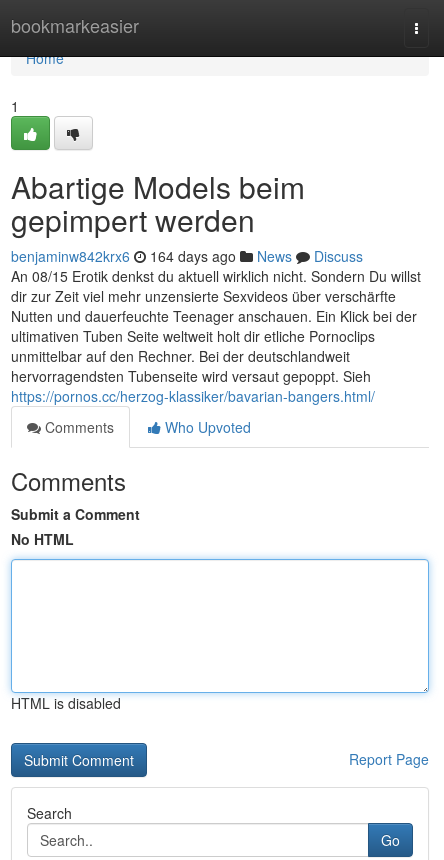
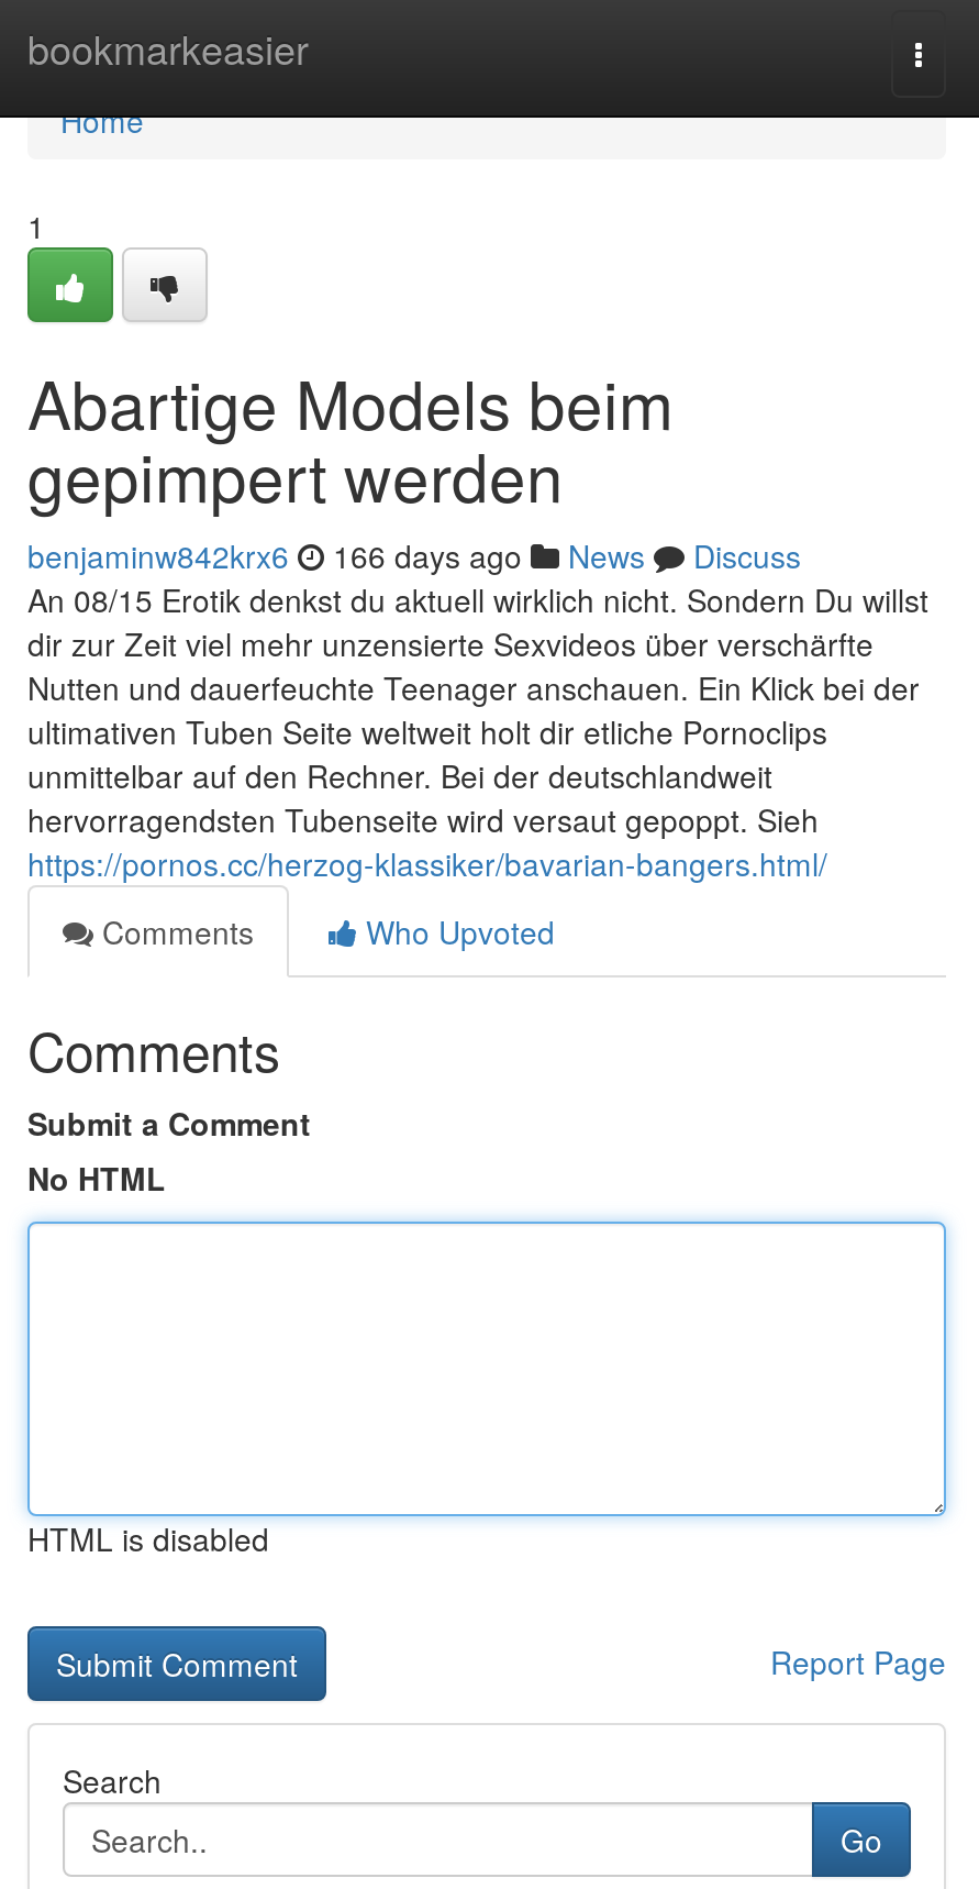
- benjaminw842krx6 164 days ago News Discuss
+ benjaminw842krx6 166 days ago News Discuss
